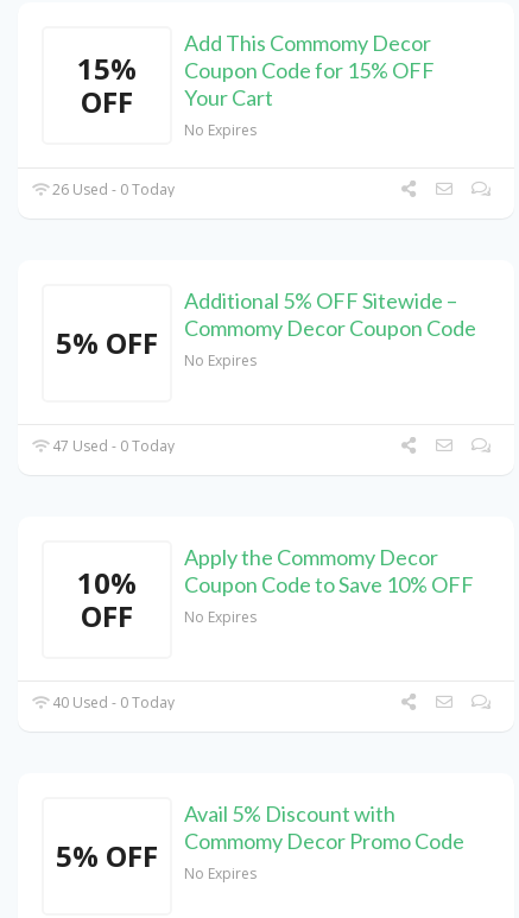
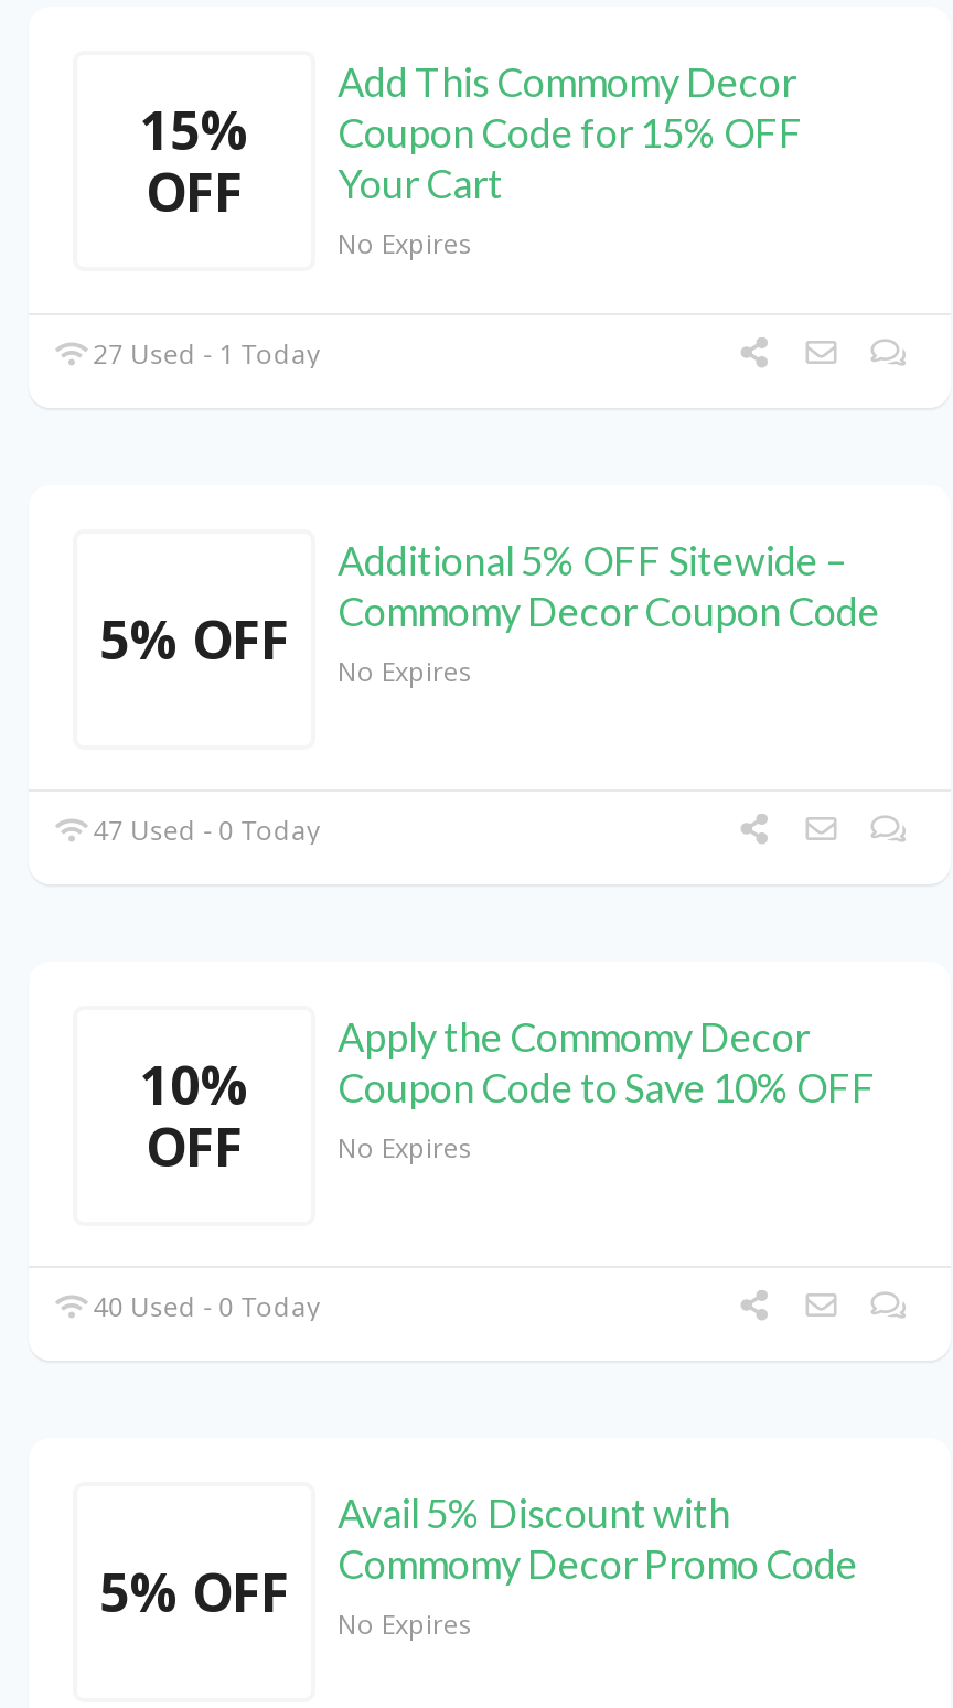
- 26 Used - 0 Today
+ 27 Used - 1 Today
